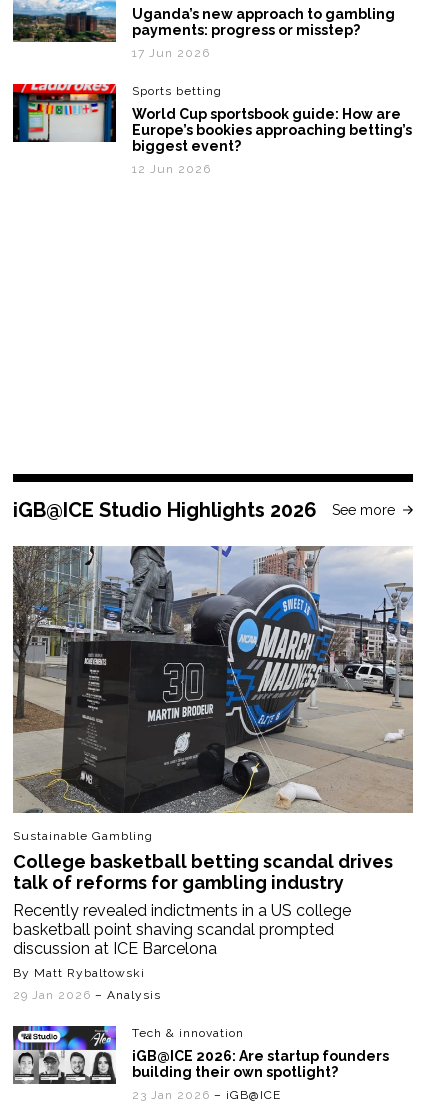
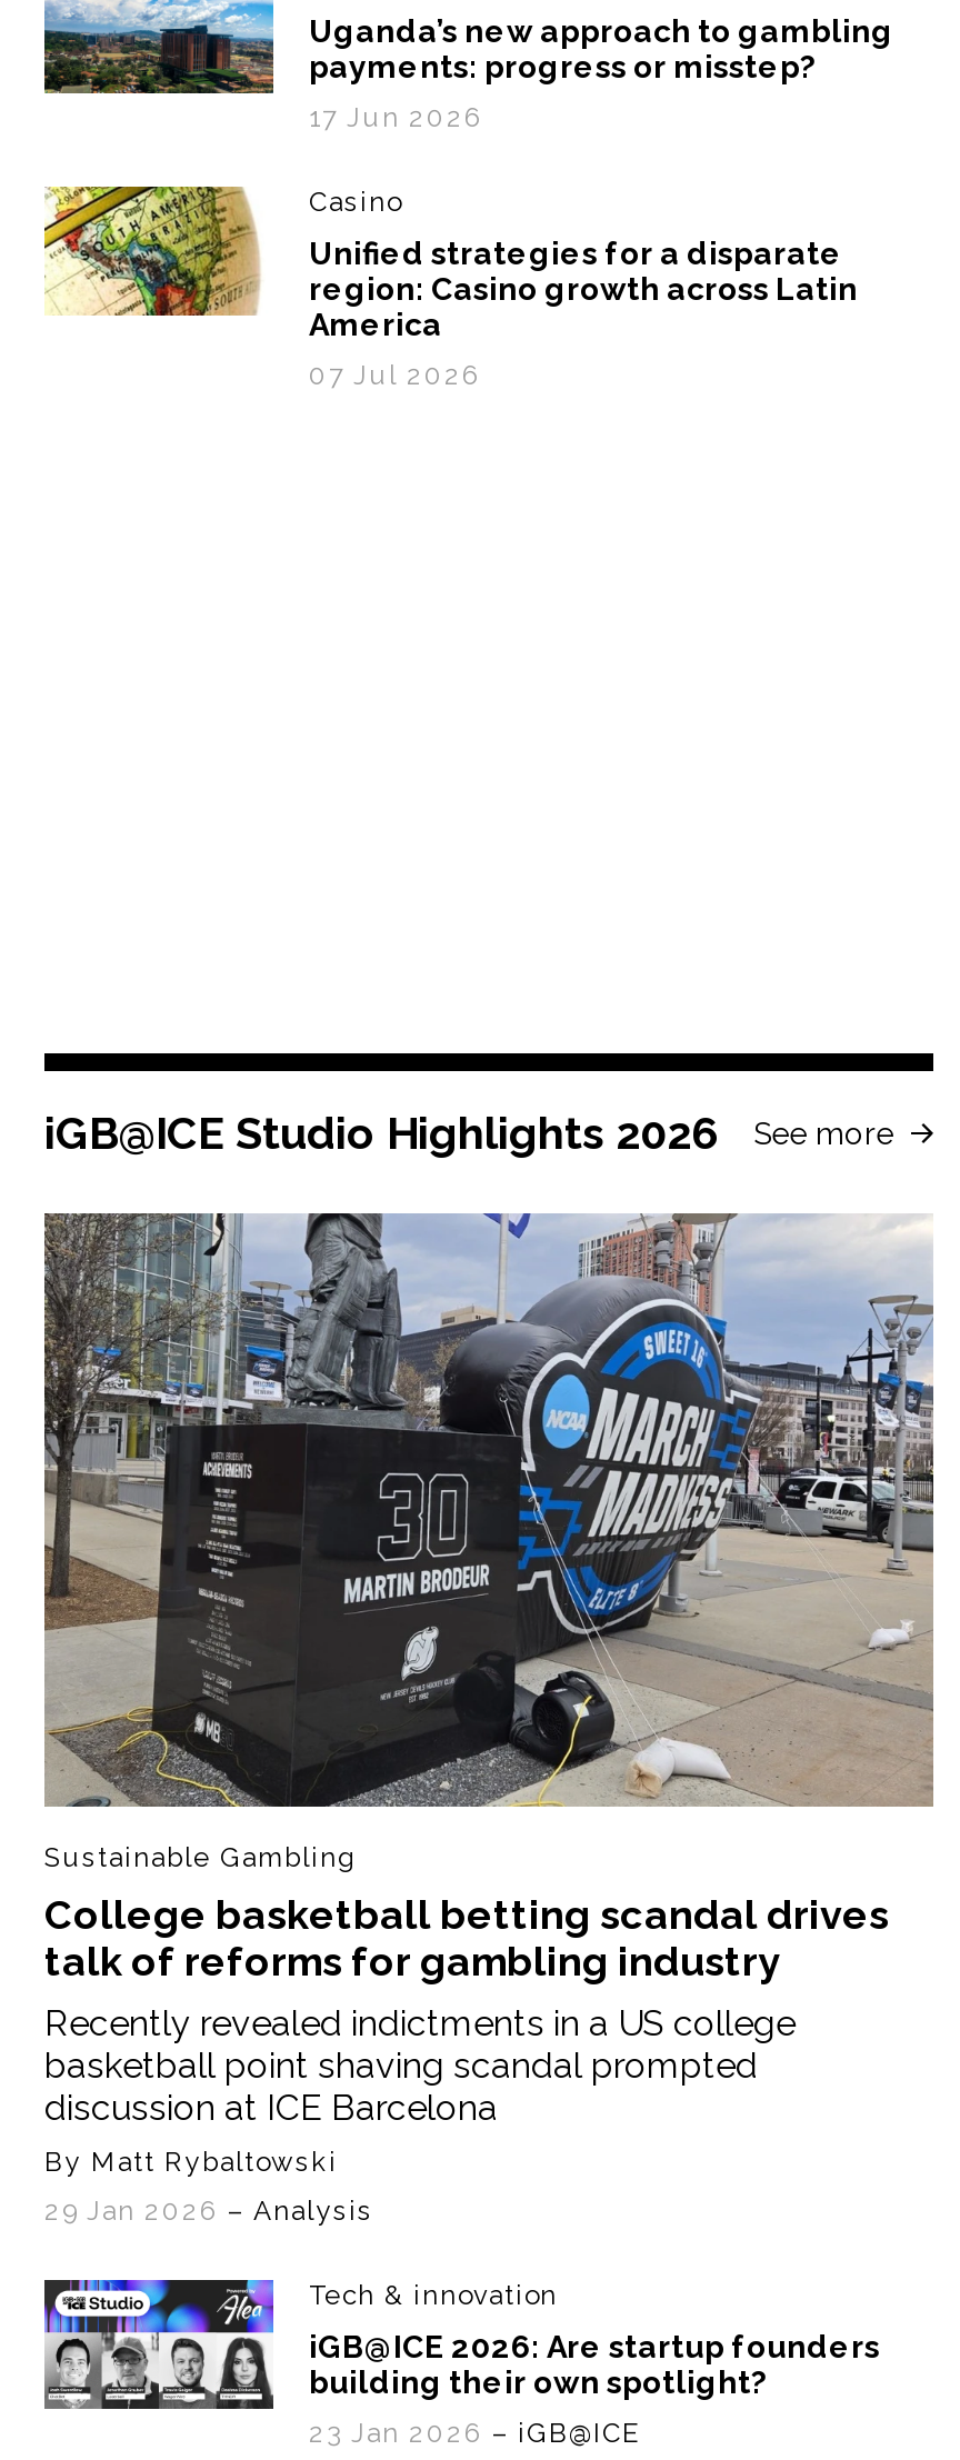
- [image]
- Sports betting
+ [image]
+ Casino

- World Cup sportsbook guide: How are
- Europe’s bookies approaching betting’s
- biggest event?
+ Unified strategies for a disparate
+ region: Casino growth across Latin
+ America

- 12 Jun 2026
+ 07 Jul 2026
